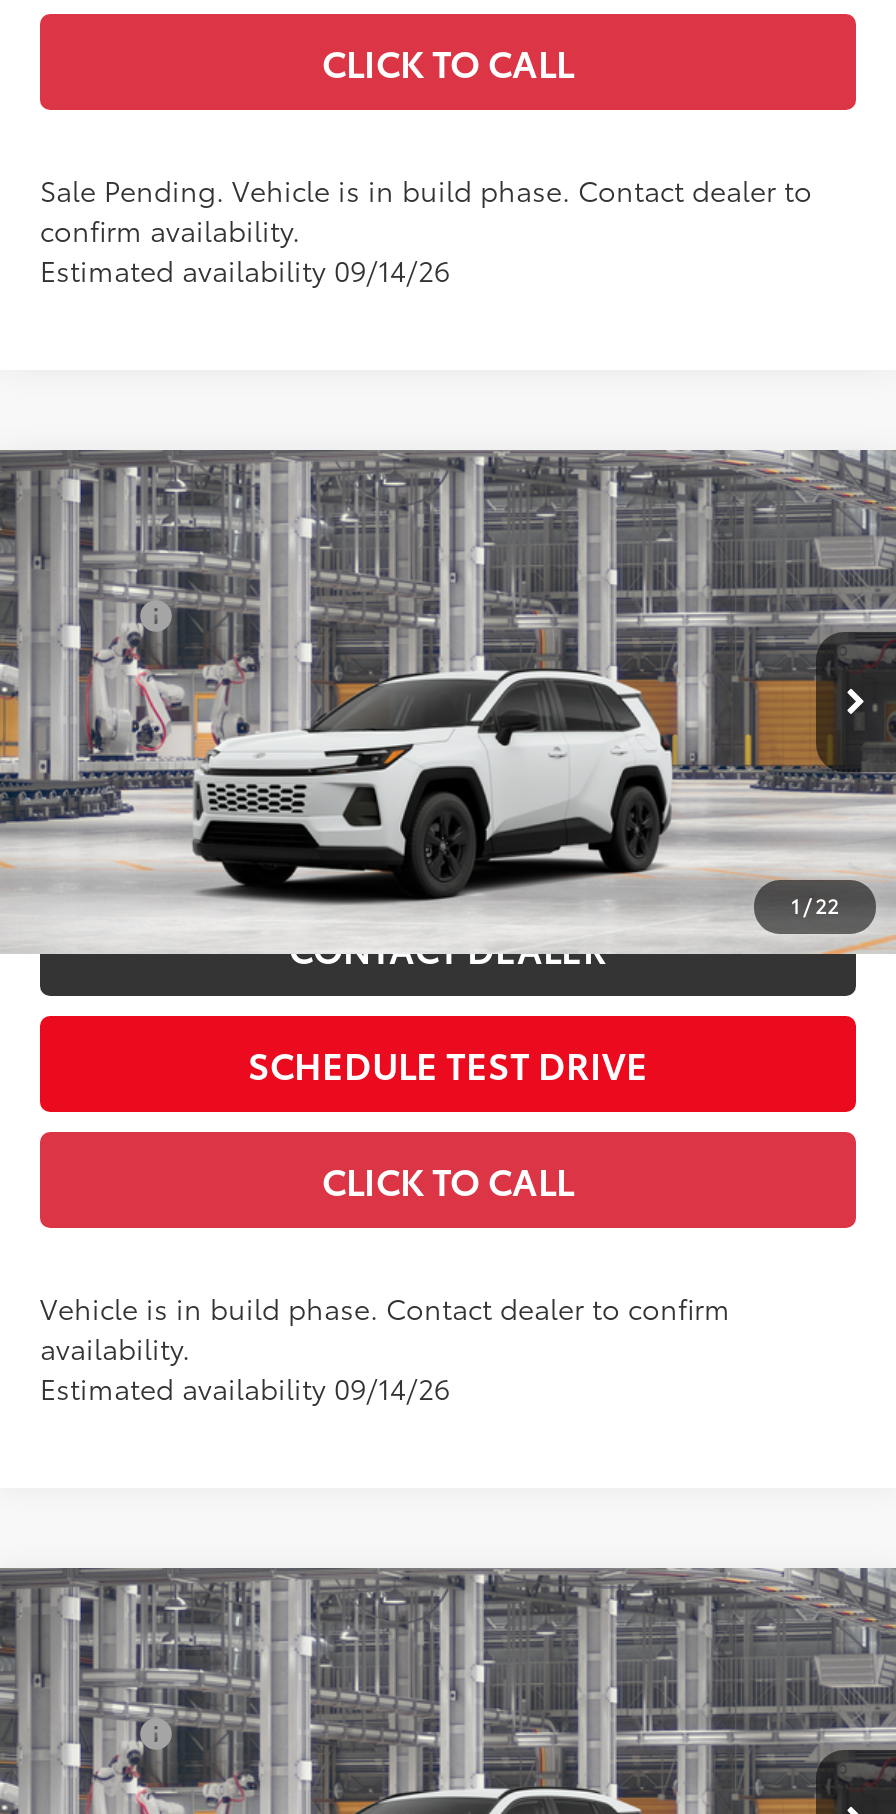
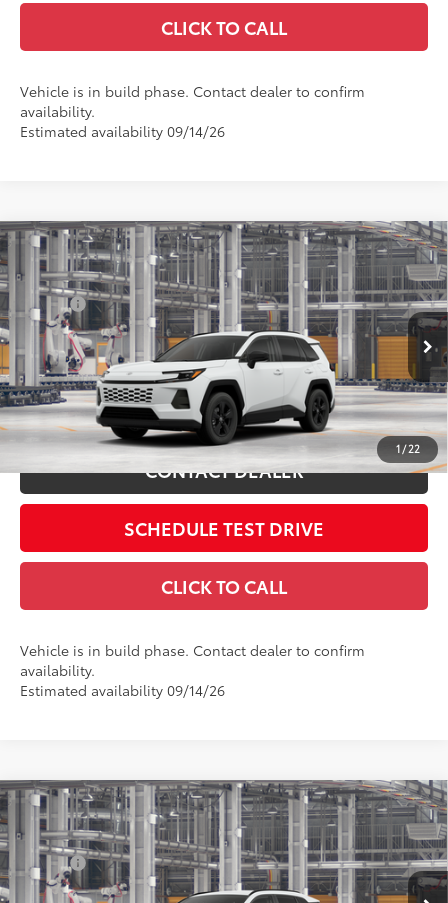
- Sale Pending. Vehicle is in build phase. Contact dealer to
- confirm availability.
+ Vehicle is in build phase. Contact dealer to confirm
+ availability.
